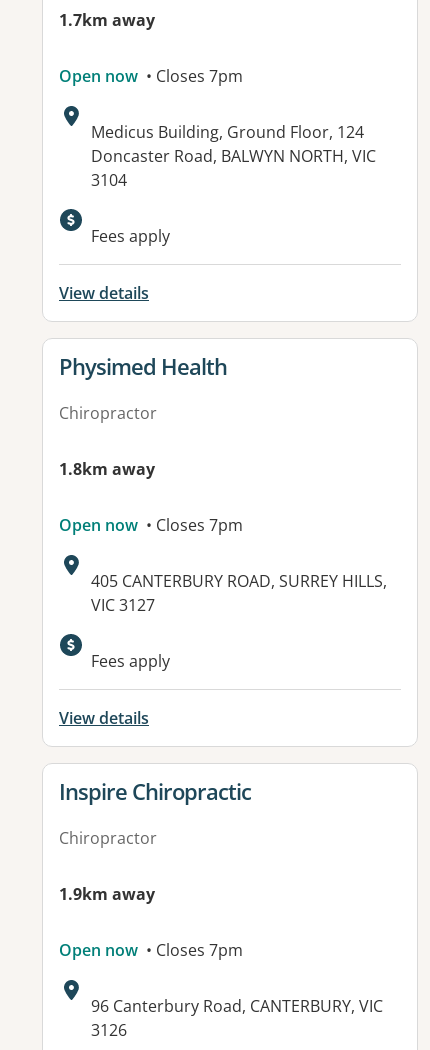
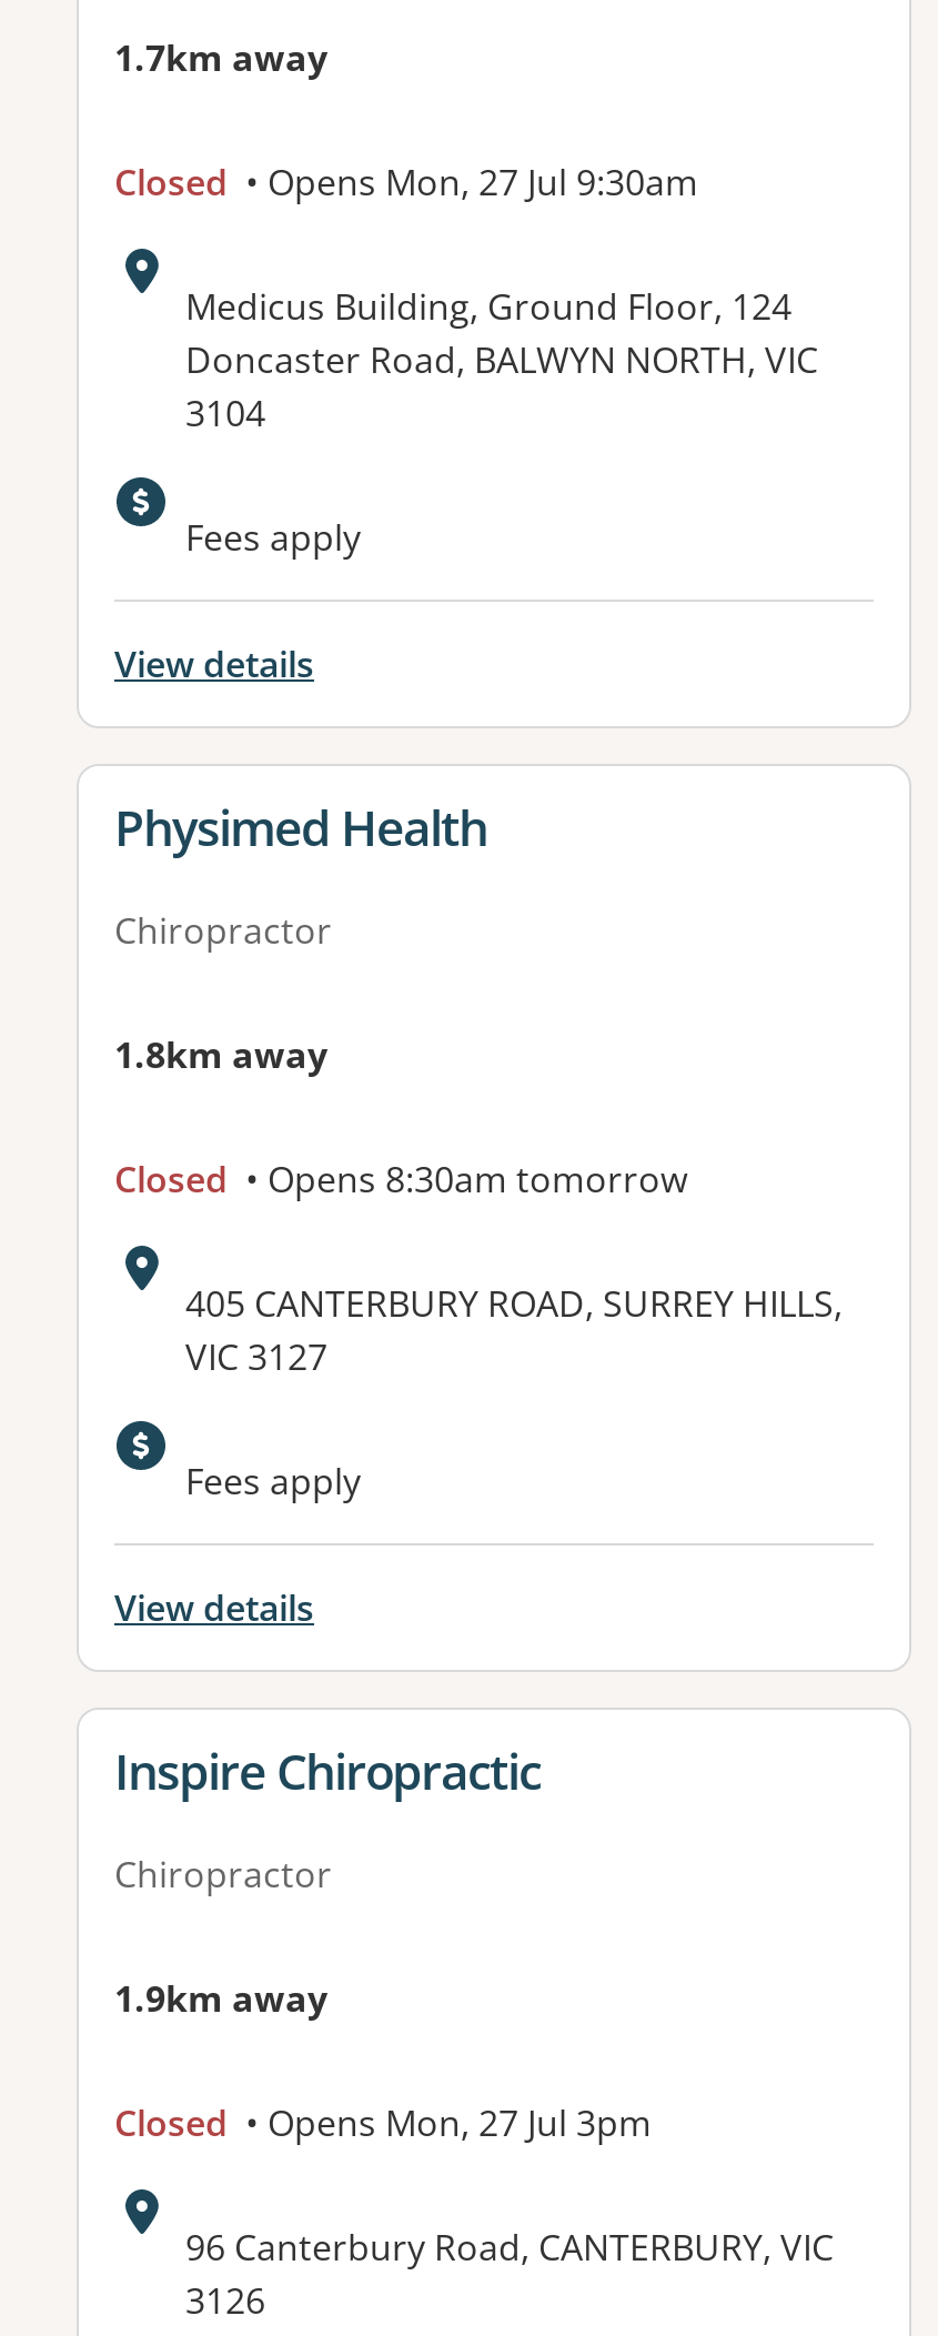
- Open now • Closes 7pm
+ Closed • Opens Mon, 27 Jul 9:30am

- Open now • Closes 7pm
+ Closed • Opens 8:30am tomorrow

- Open now • Closes 7pm
+ Closed • Opens Mon, 27 Jul 3pm
